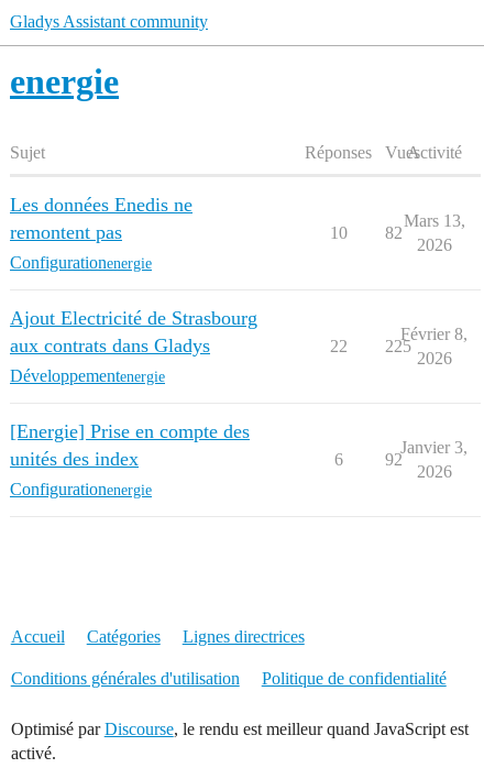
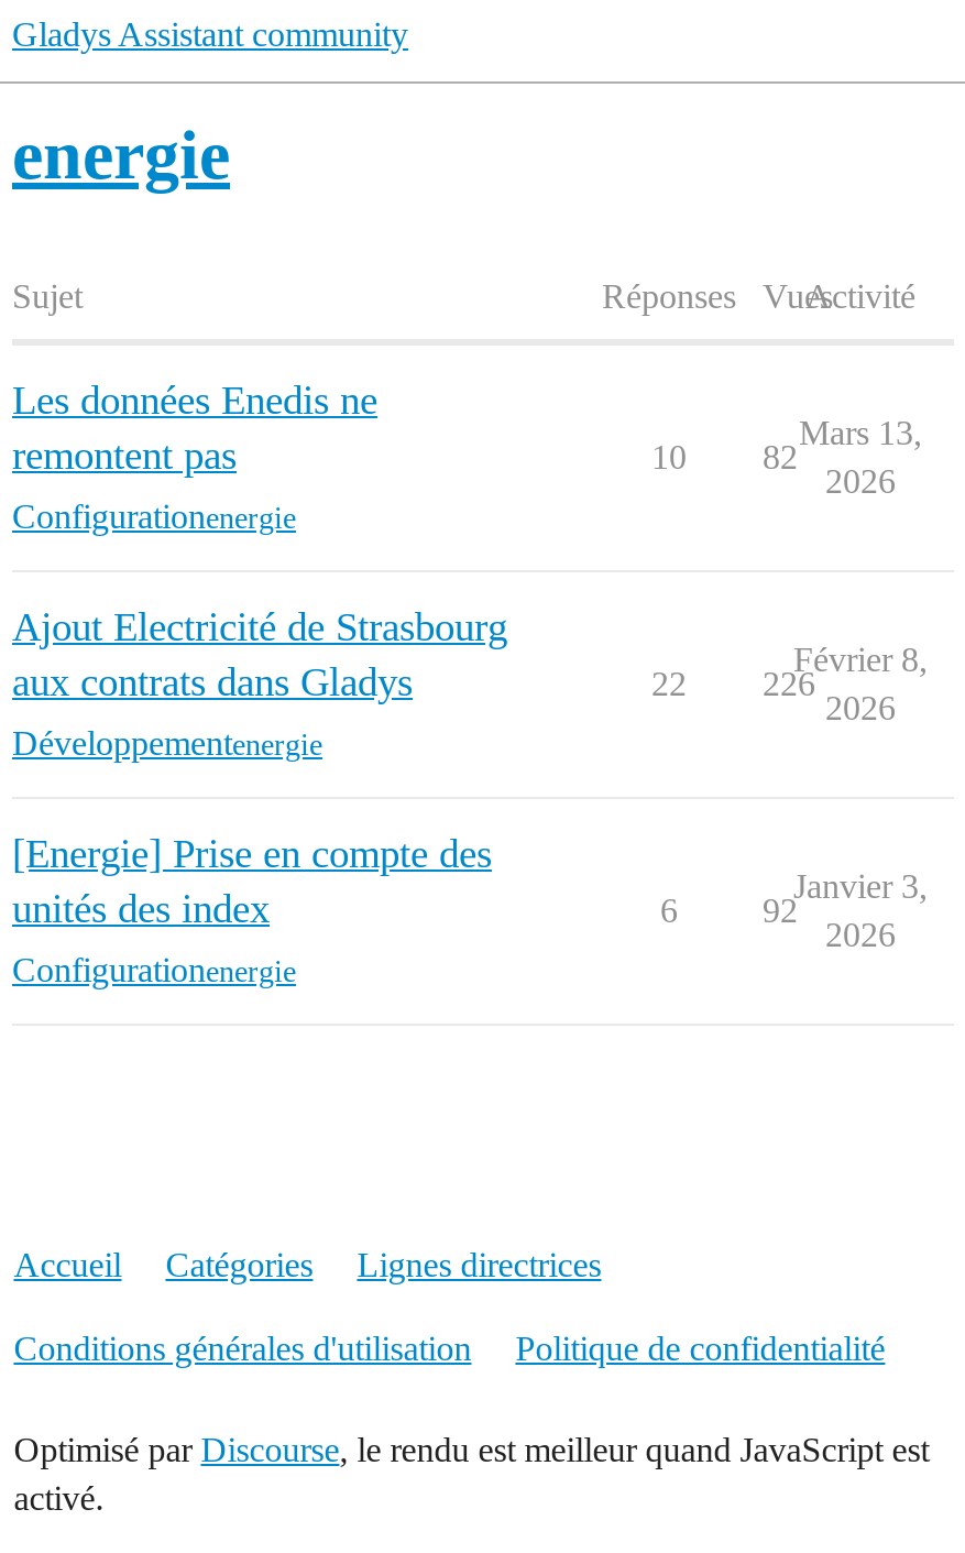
- 225
+ 226
